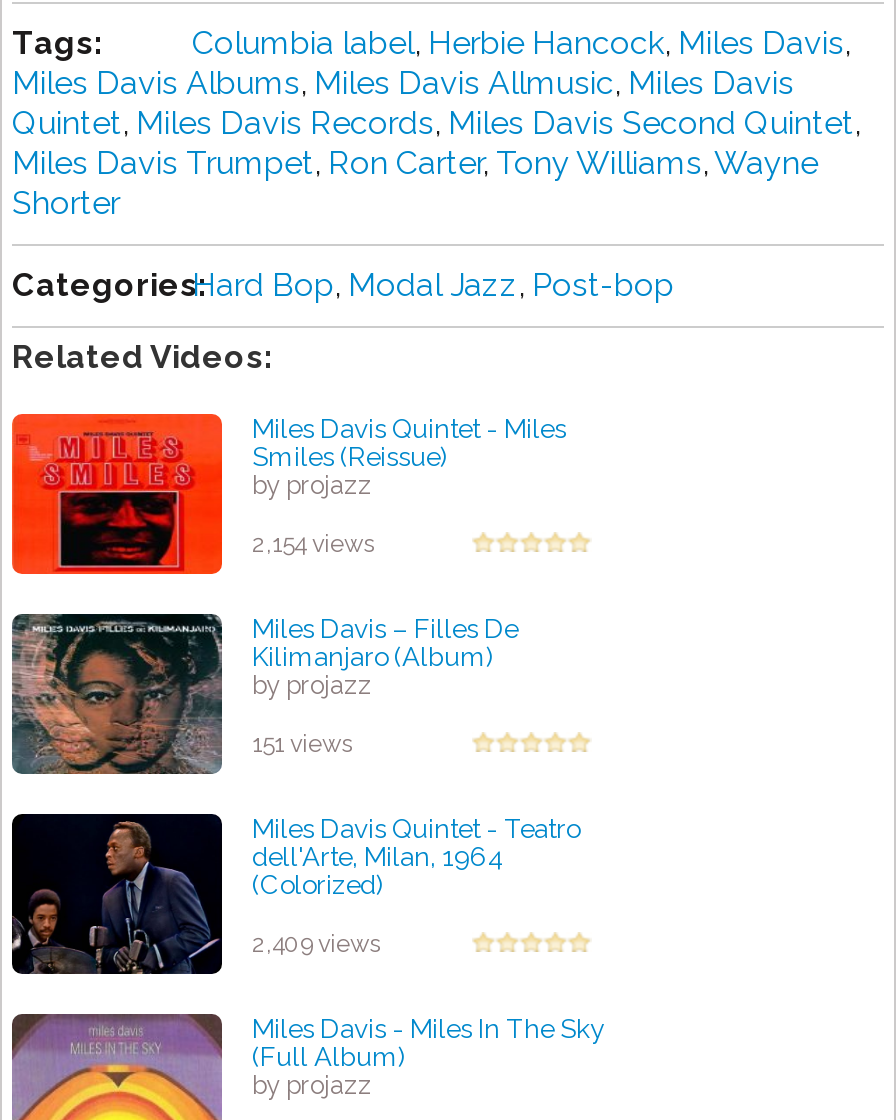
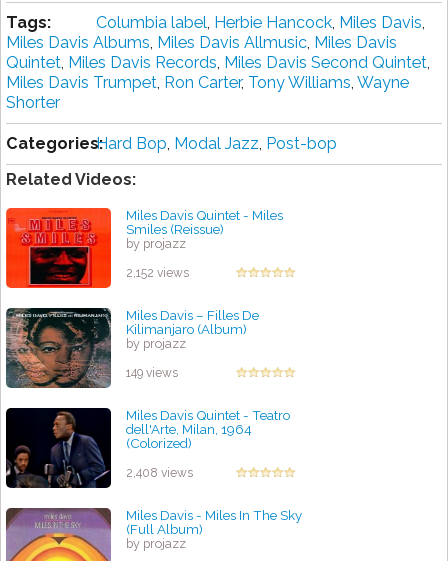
- 2,154 views
+ 2,152 views

- 151 views
+ 149 views

- 2,409 views
+ 2,408 views
